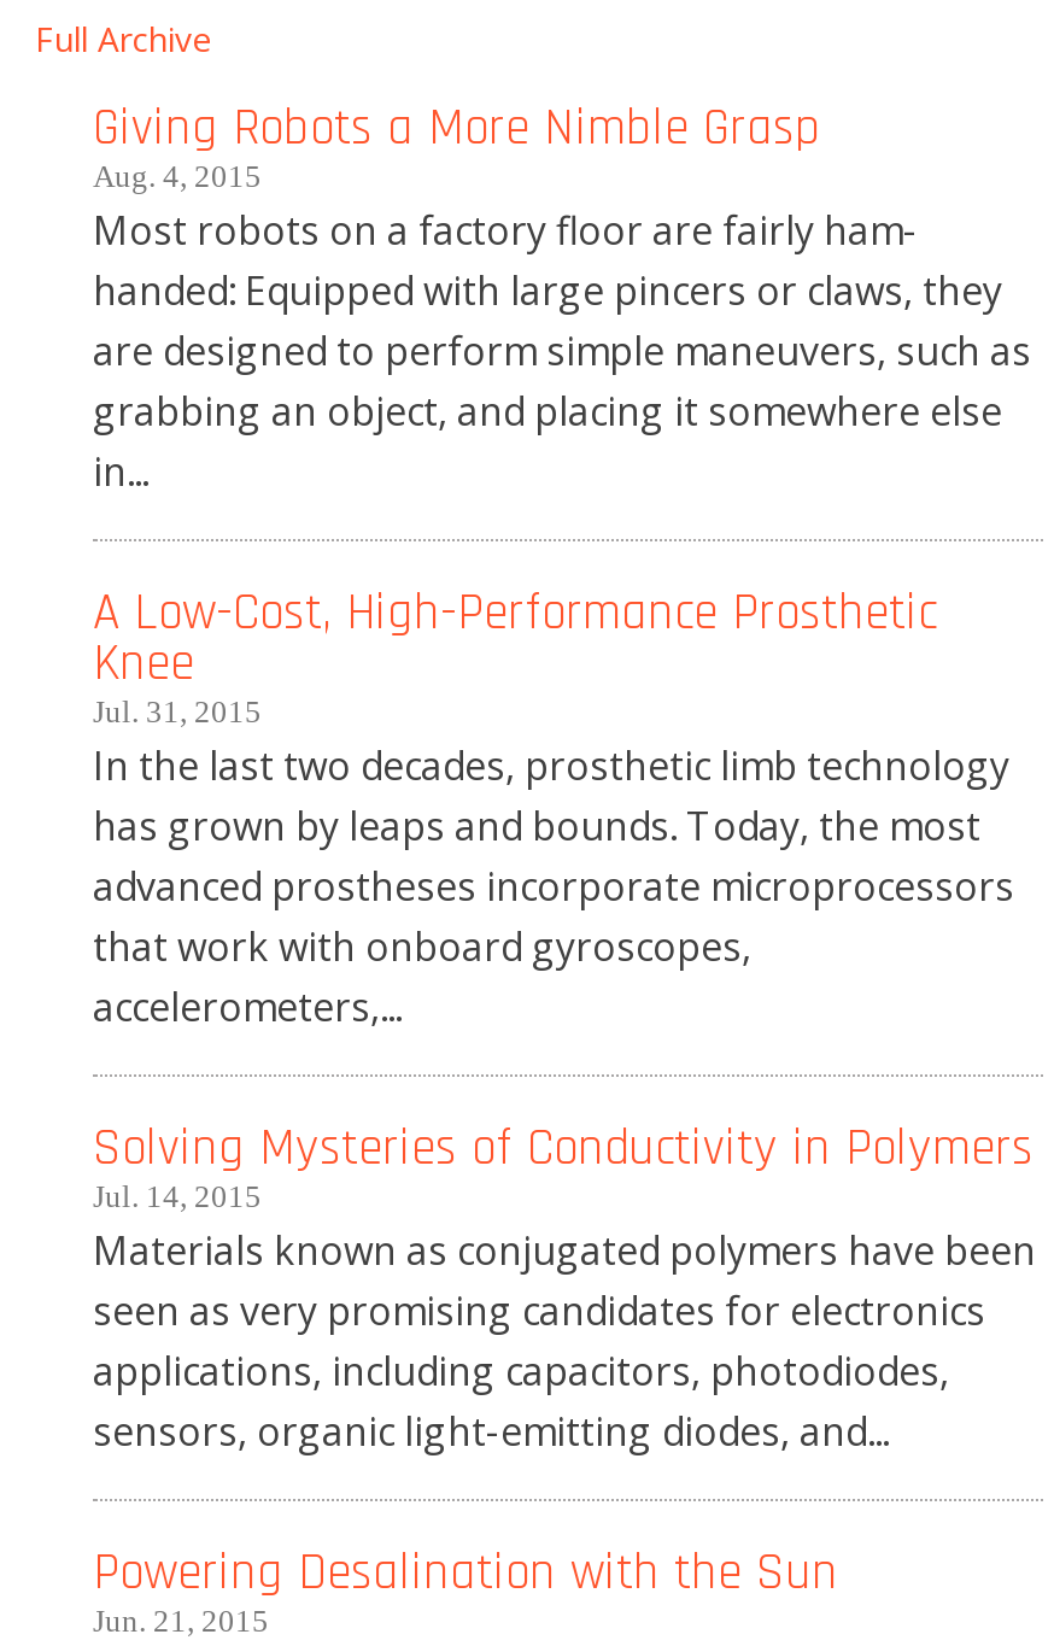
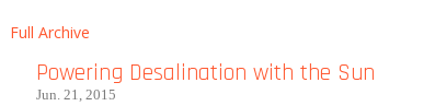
- Giving Robots a More Nimble Grasp
- Aug. 4, 2015
- Most robots on a factory floor are fairly ham-
- handed: Equipped with large pincers or claws, they
- are designed to perform simple maneuvers, such as
- grabbing an object, and placing it somewhere else
- in...
- A Low-Cost, High-Performance Prosthetic
- Knee
- Jul. 31, 2015
- In the last two decades, prosthetic limb technology
- has grown by leaps and bounds. Today, the most
- advanced prostheses incorporate microprocessors
- that work with onboard gyroscopes,
- accelerometers,...
- Solving Mysteries of Conductivity in Polymers
- Jul. 14, 2015
- Materials known as conjugated polymers have been
- seen as very promising candidates for electronics
- applications, including capacitors, photodiodes,
- sensors, organic light-emitting diodes, and...
